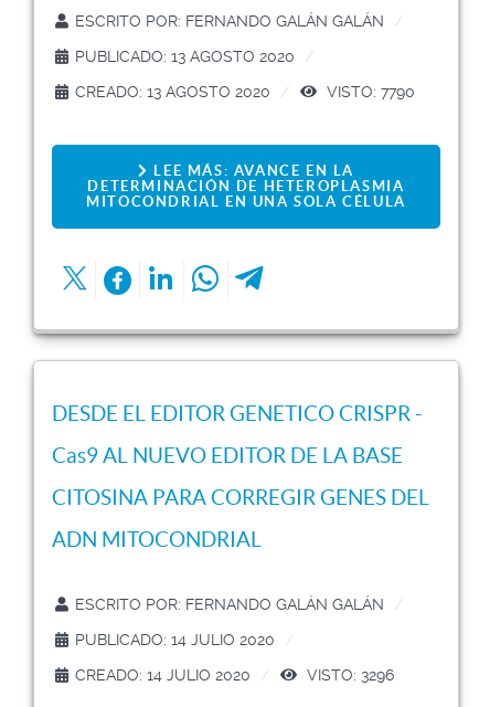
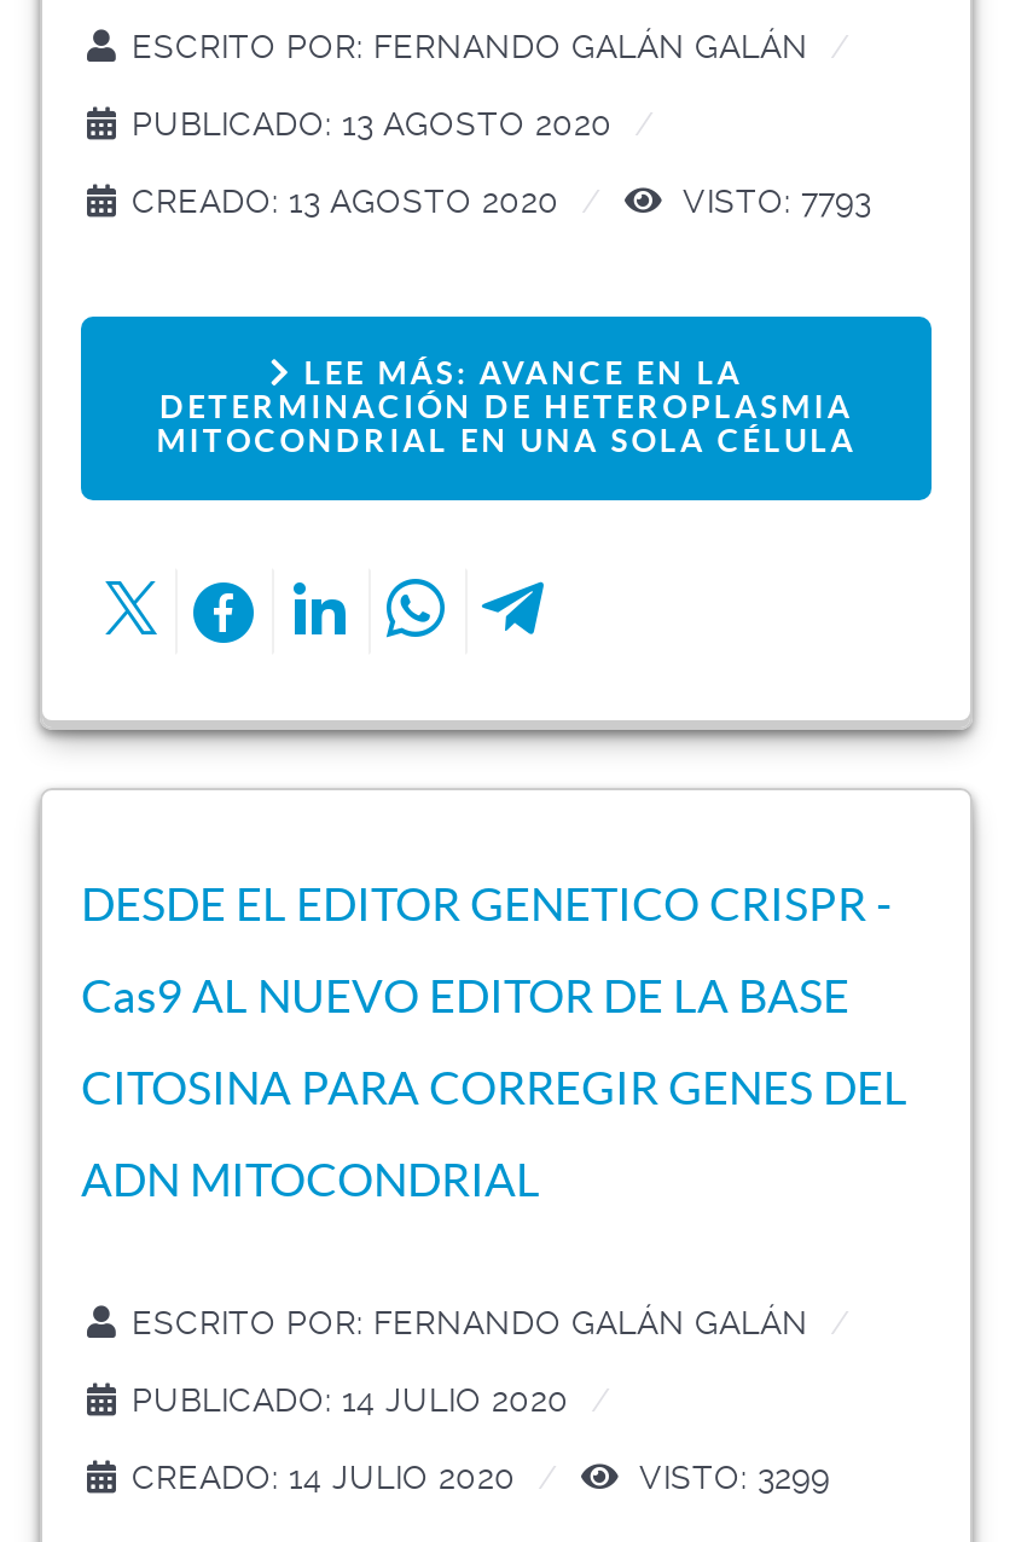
- VISTO: 7790
+ VISTO: 7793

- VISTO: 3296
+ VISTO: 3299
